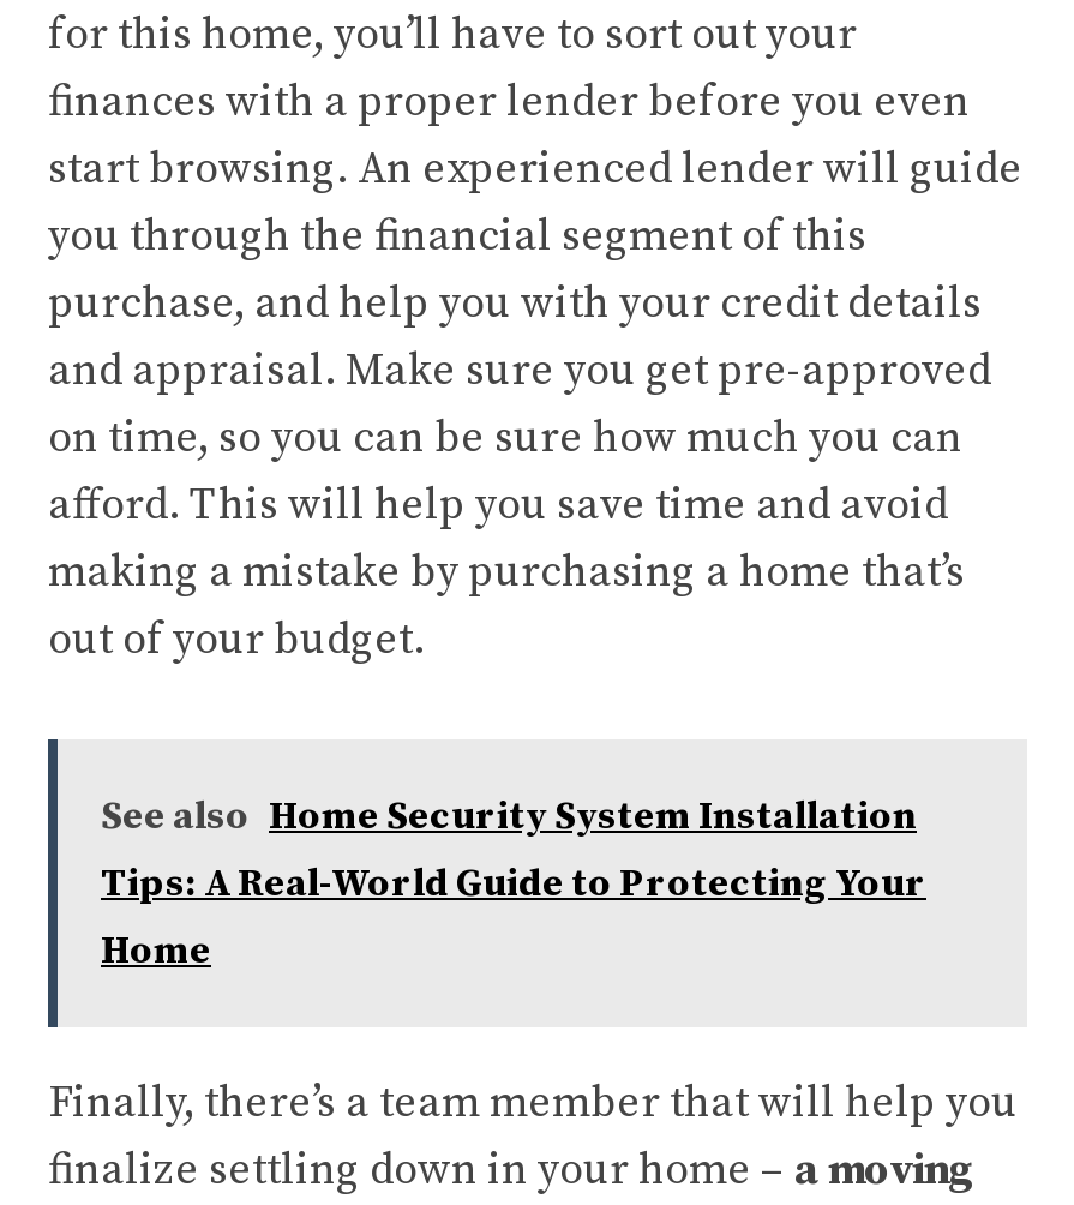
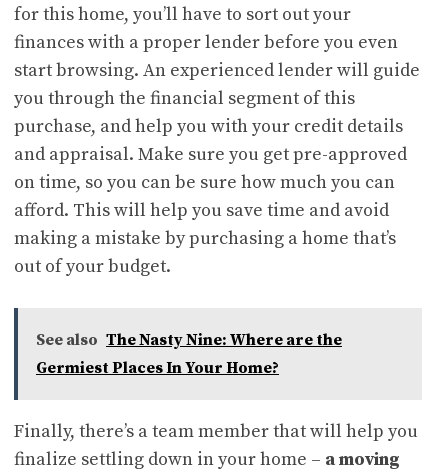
- See also Home Security System Installation
- Tips: A Real-World Guide to Protecting Your
- Home
+ See also The Nasty Nine: Where are the
+ Germiest Places In Your Home?
